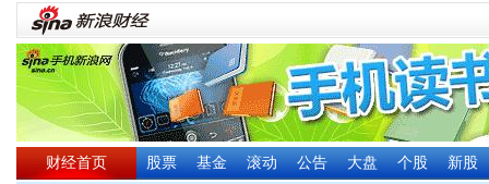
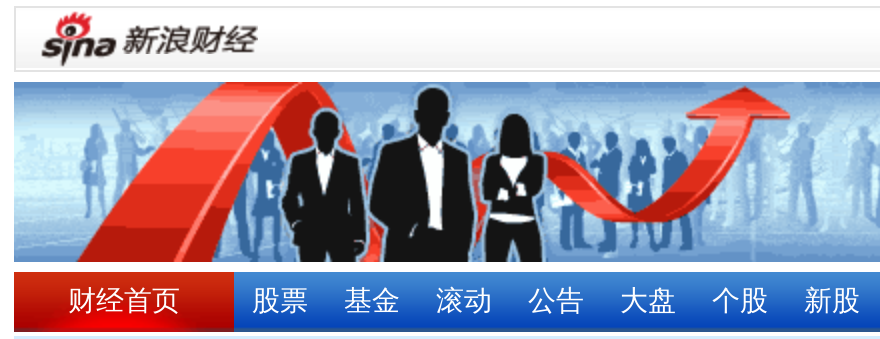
- [image]
+ [image]
